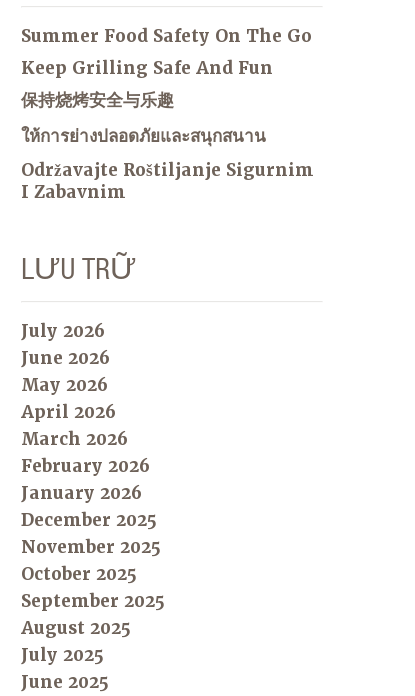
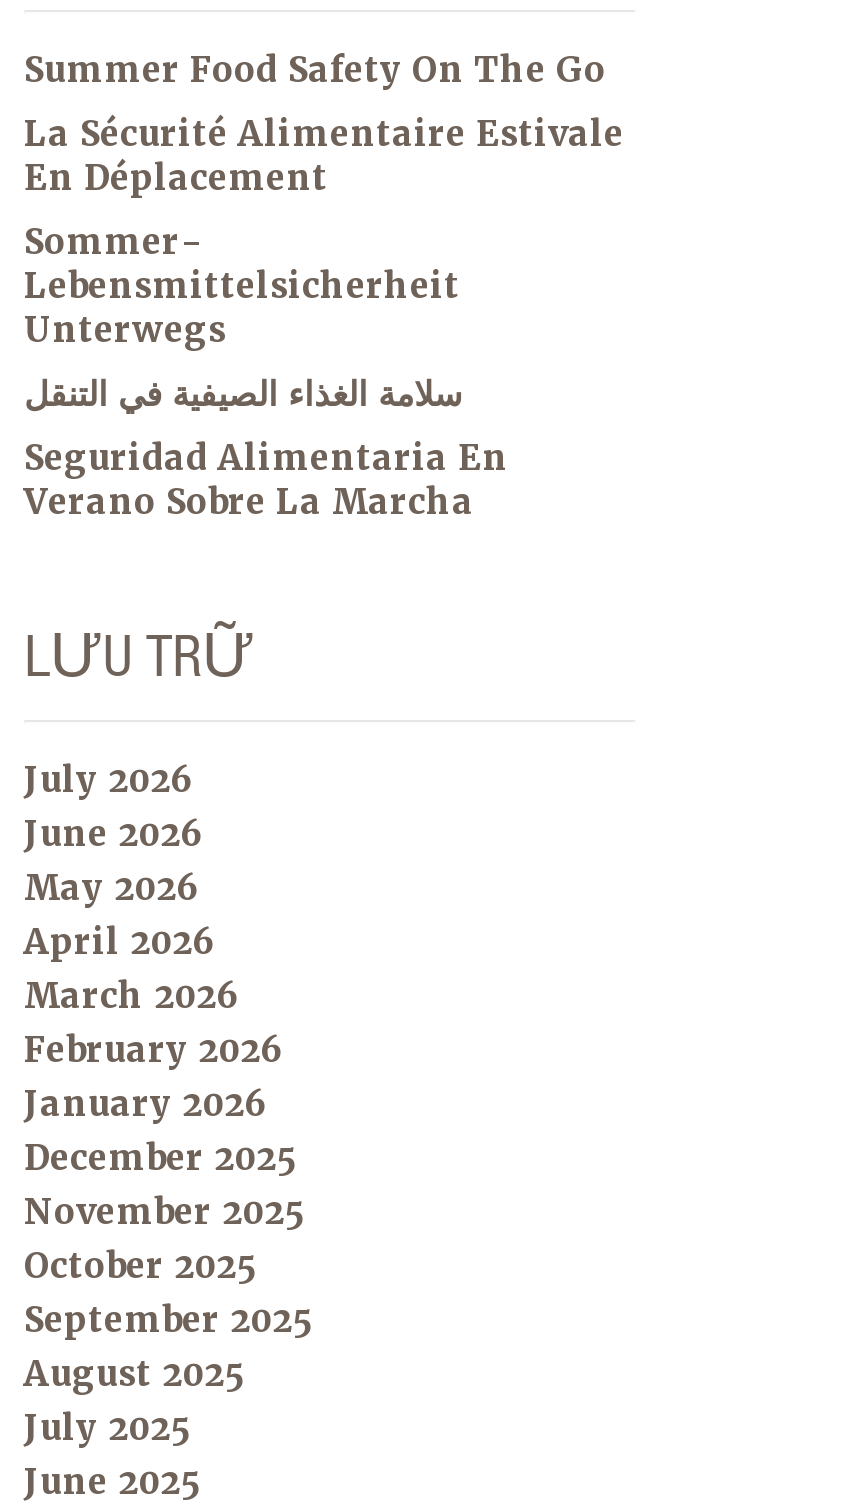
- Keep Grilling Safe And Fun
+ La Sécurité Alimentaire Estivale
+ En Déplacement

- 保持烧烤安全与乐趣
+ Sommer-
+ Lebensmittelsicherheit
+ Unterwegs

- ให้การย่างปลอดภัยและสนุกสนาน
+ سلامة الغذاء الصيفية في التنقل

- Održavajte Roštiljanje Sigurnim
- I Zabavnim
+ Seguridad Alimentaria En
+ Verano Sobre La Marcha
